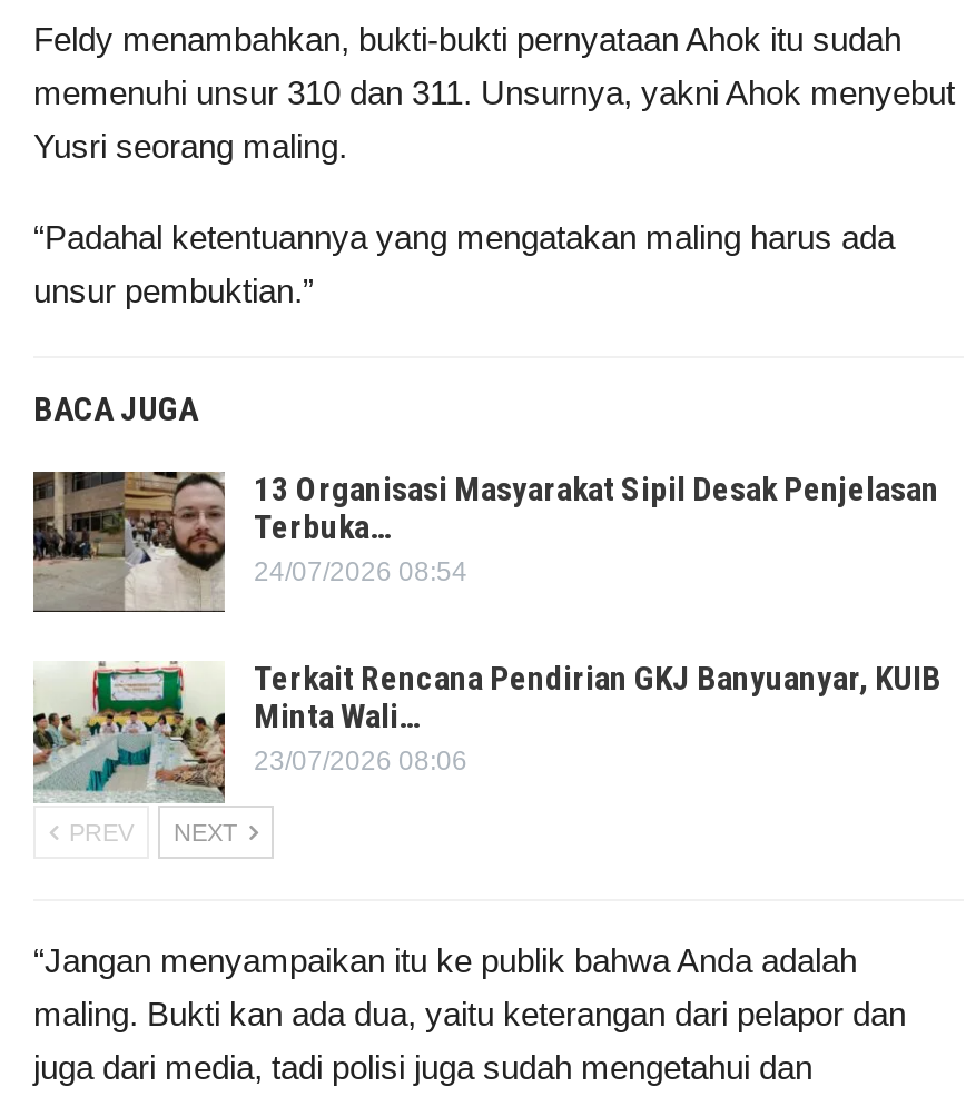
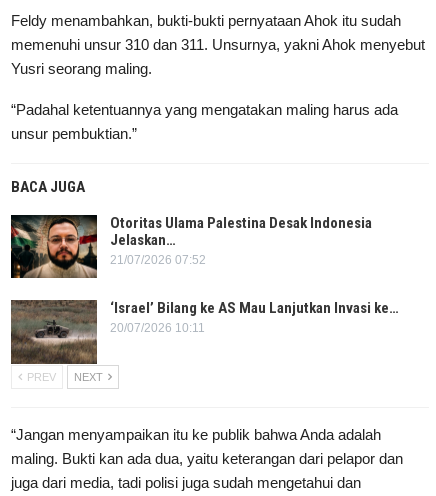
- [image]
- 13 Organisasi Masyarakat Sipil Desak Penjelasan
- Terbuka…
- 24/07/2026 08:54
+ [image]
+ Otoritas Ulama Palestina Desak Indonesia
+ Jelaskan…
+ 21/07/2026 07:52

- [image]
- Terkait Rencana Pendirian GKJ Banyuanyar, KUIB
- Minta Wali…
- 23/07/2026 08:06
+ [image]
+ ‘Israel’ Bilang ke AS Mau Lanjutkan Invasi ke…
+ 20/07/2026 10:11
